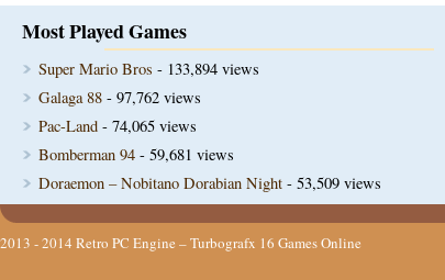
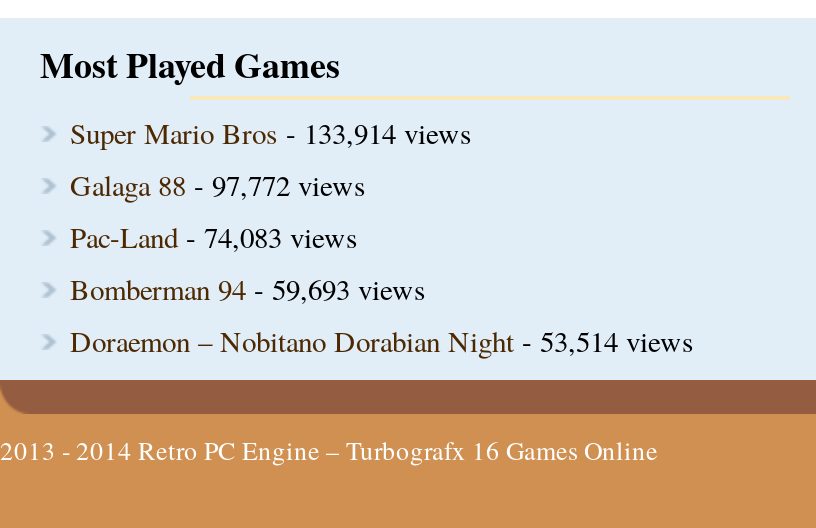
- Super Mario Bros - 133,894 views
+ Super Mario Bros - 133,914 views

- Galaga 88 - 97,762 views
+ Galaga 88 - 97,772 views

- Pac-Land - 74,065 views
+ Pac-Land - 74,083 views

- Bomberman 94 - 59,681 views
+ Bomberman 94 - 59,693 views

- Doraemon – Nobitano Dorabian Night - 53,509 views
+ Doraemon – Nobitano Dorabian Night - 53,514 views
